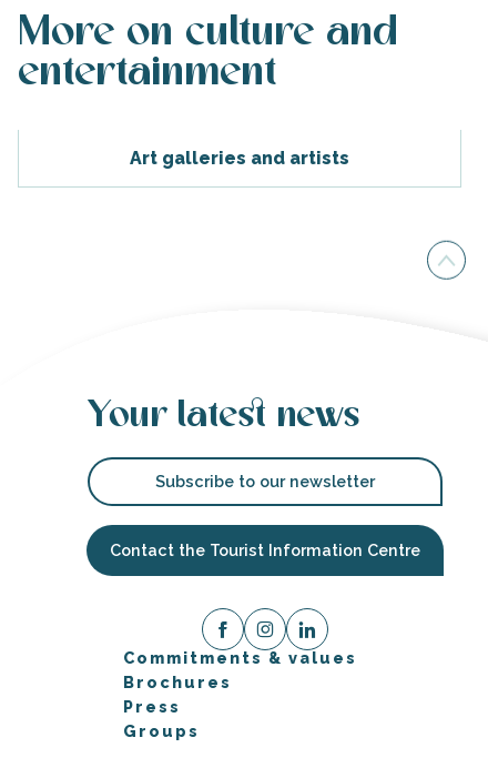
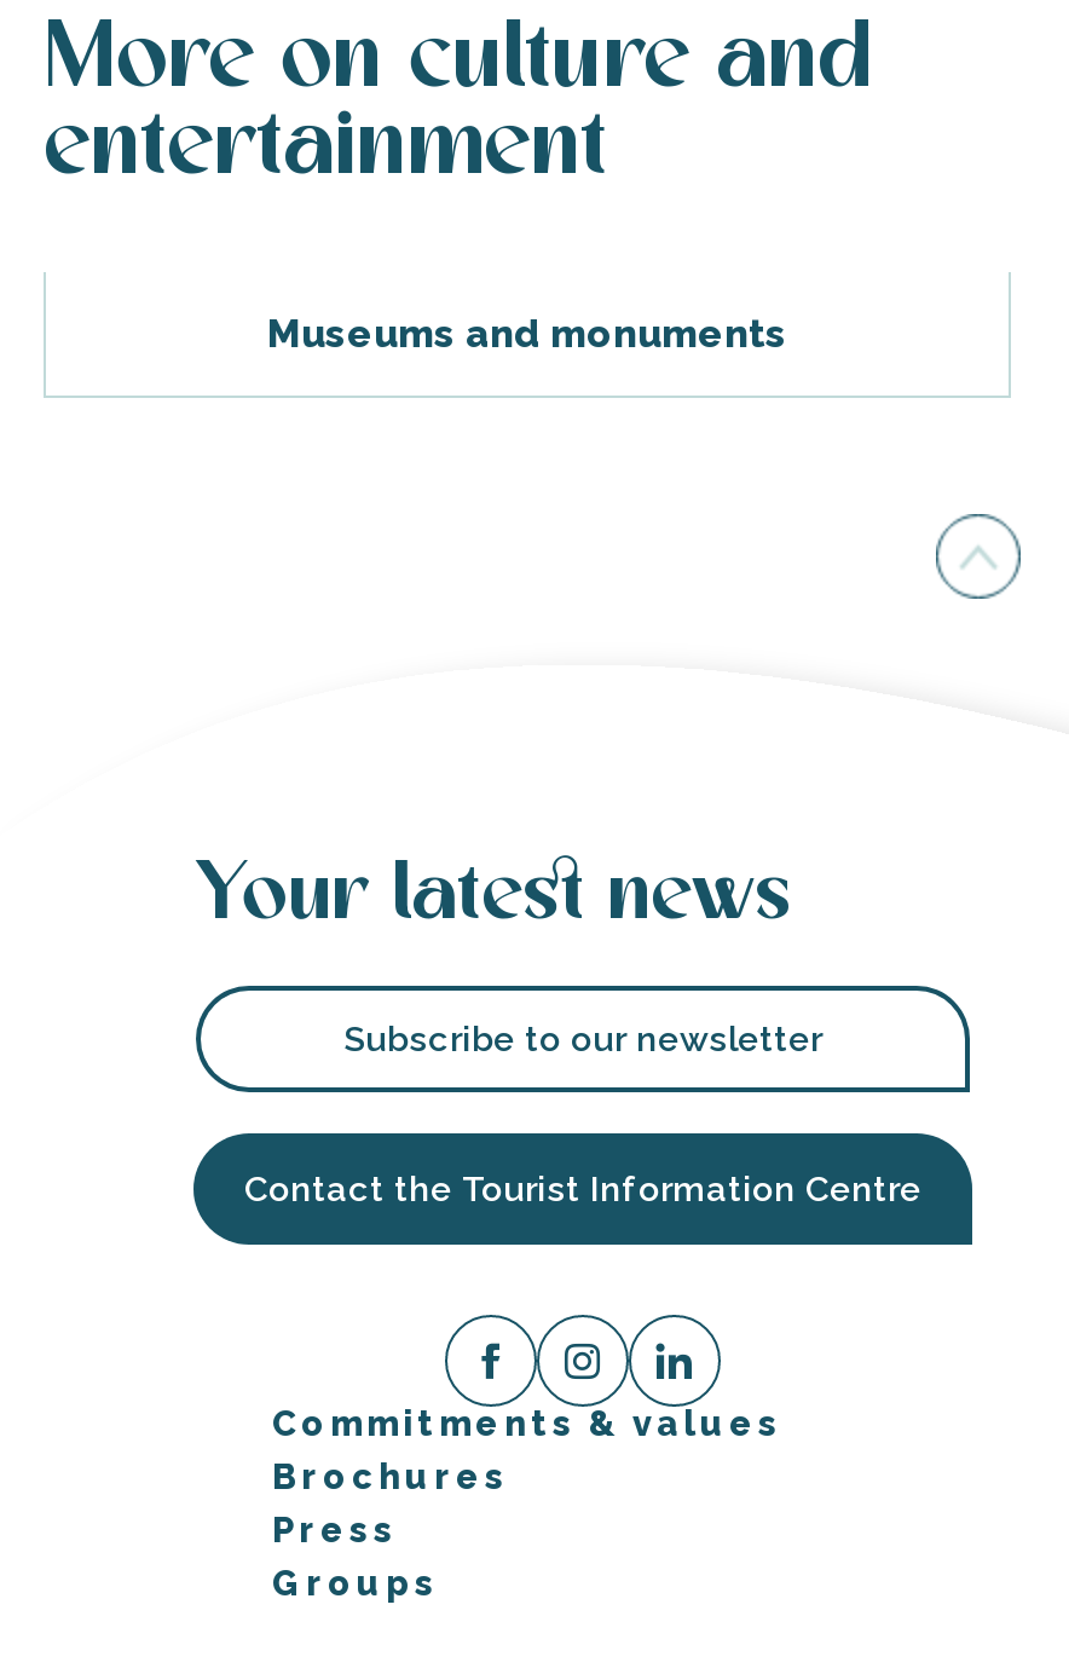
- Art galleries and artists
+ Museums and monuments
